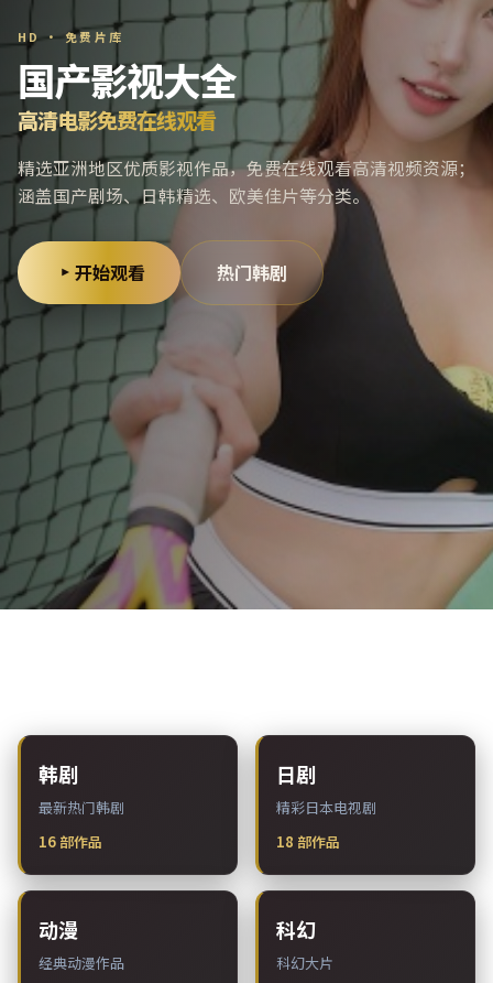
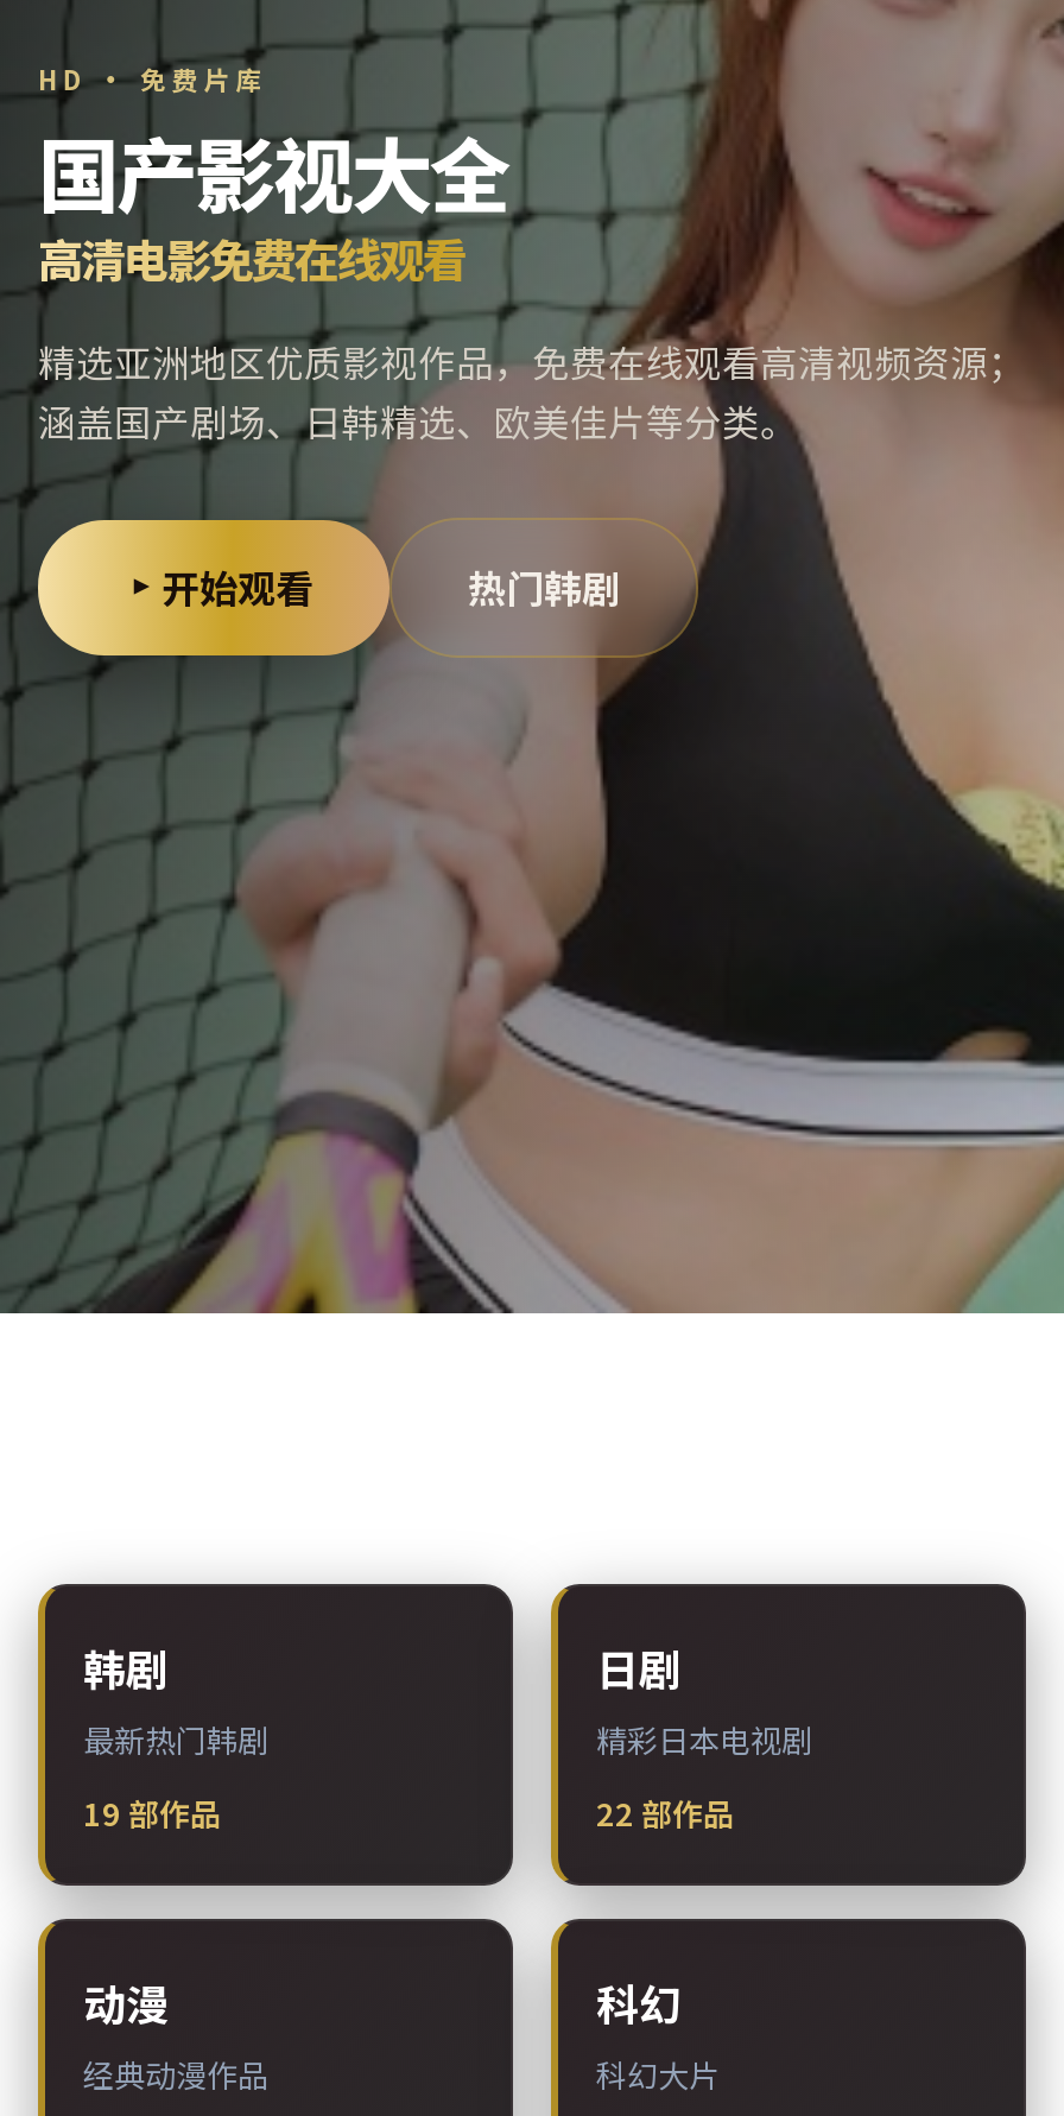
- 16部作品
+ 19部作品

- 18部作品
+ 22部作品
